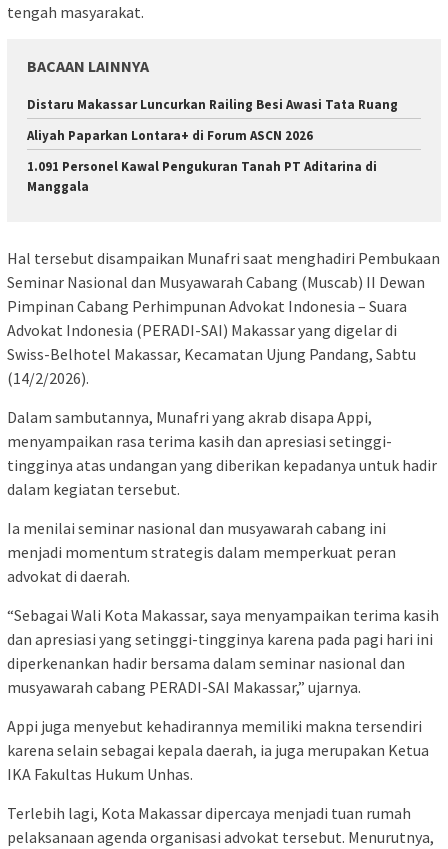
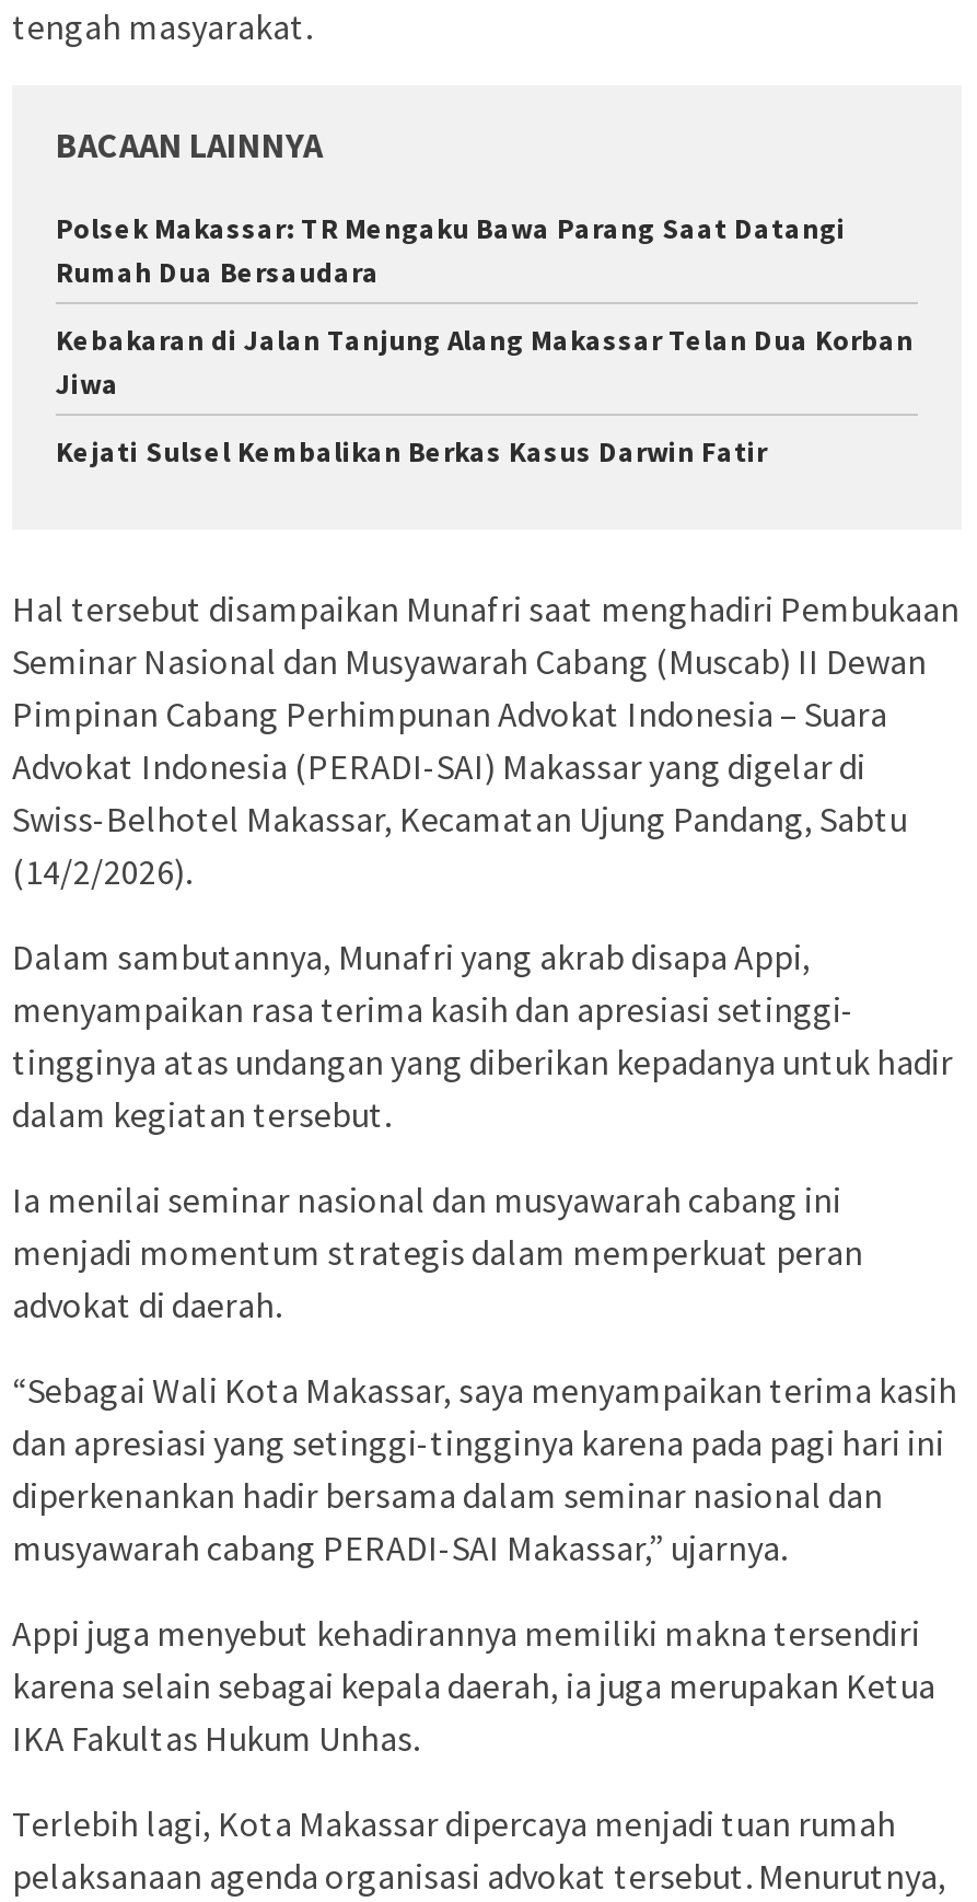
- Distaru Makassar Luncurkan Railing Besi Awasi Tata Ruang
+ Polsek Makassar: TR Mengaku Bawa Parang Saat Datangi
+ Rumah Dua Bersaudara

- Aliyah Paparkan Lontara+ di Forum ASCN 2026
+ Kebakaran di Jalan Tanjung Alang Makassar Telan Dua Korban
+ Jiwa

- 1.091 Personel Kawal Pengukuran Tanah PT Aditarina di
- Manggala
+ Kejati Sulsel Kembalikan Berkas Kasus Darwin Fatir
